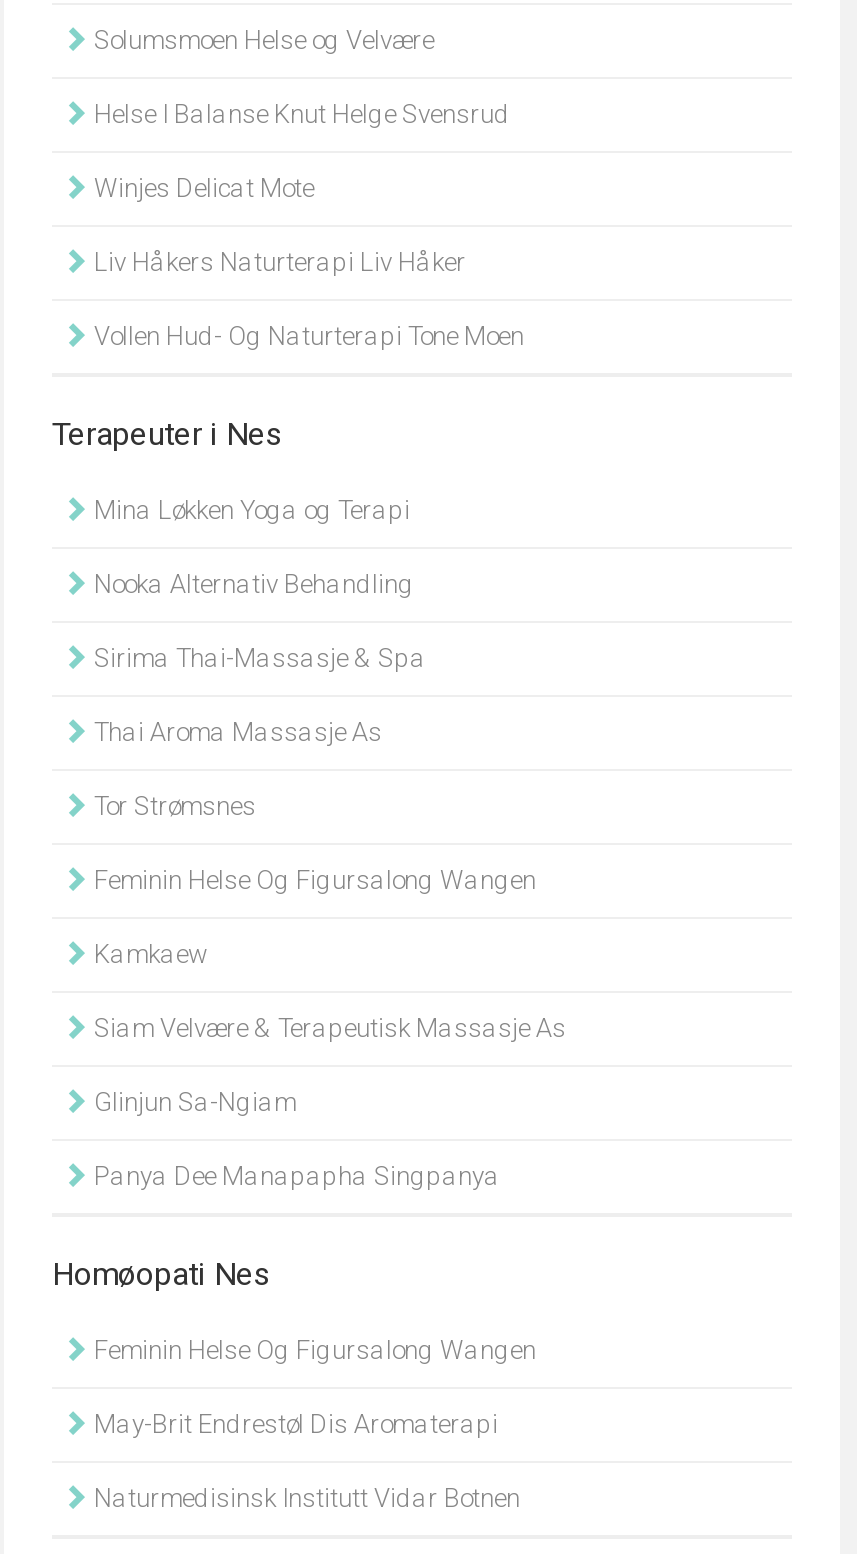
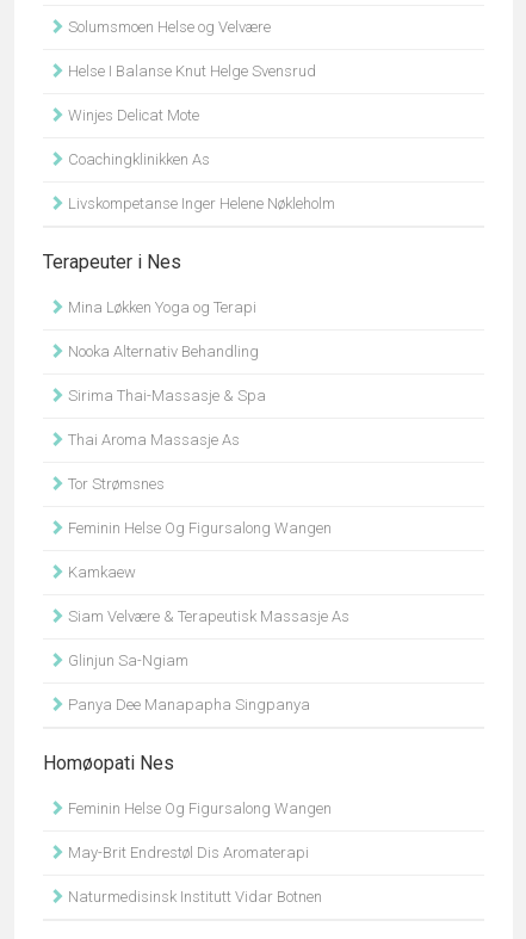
- Liv Håkers Naturterapi Liv Håker
+ Coachingklinikken As

- Vollen Hud- Og Naturterapi Tone Moen
+ Livskompetanse Inger Helene Nøkleholm
